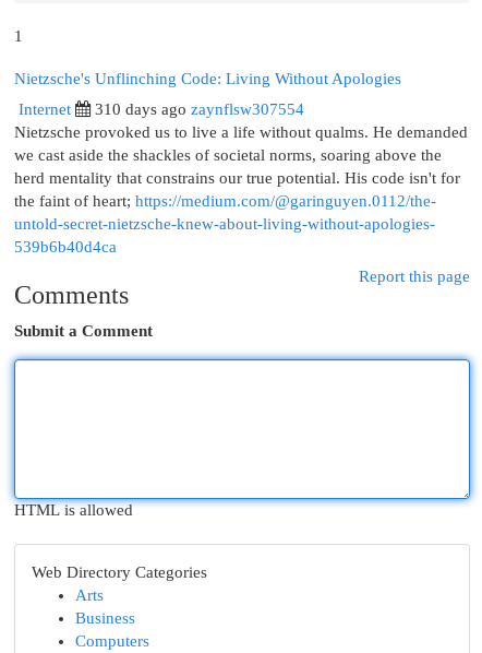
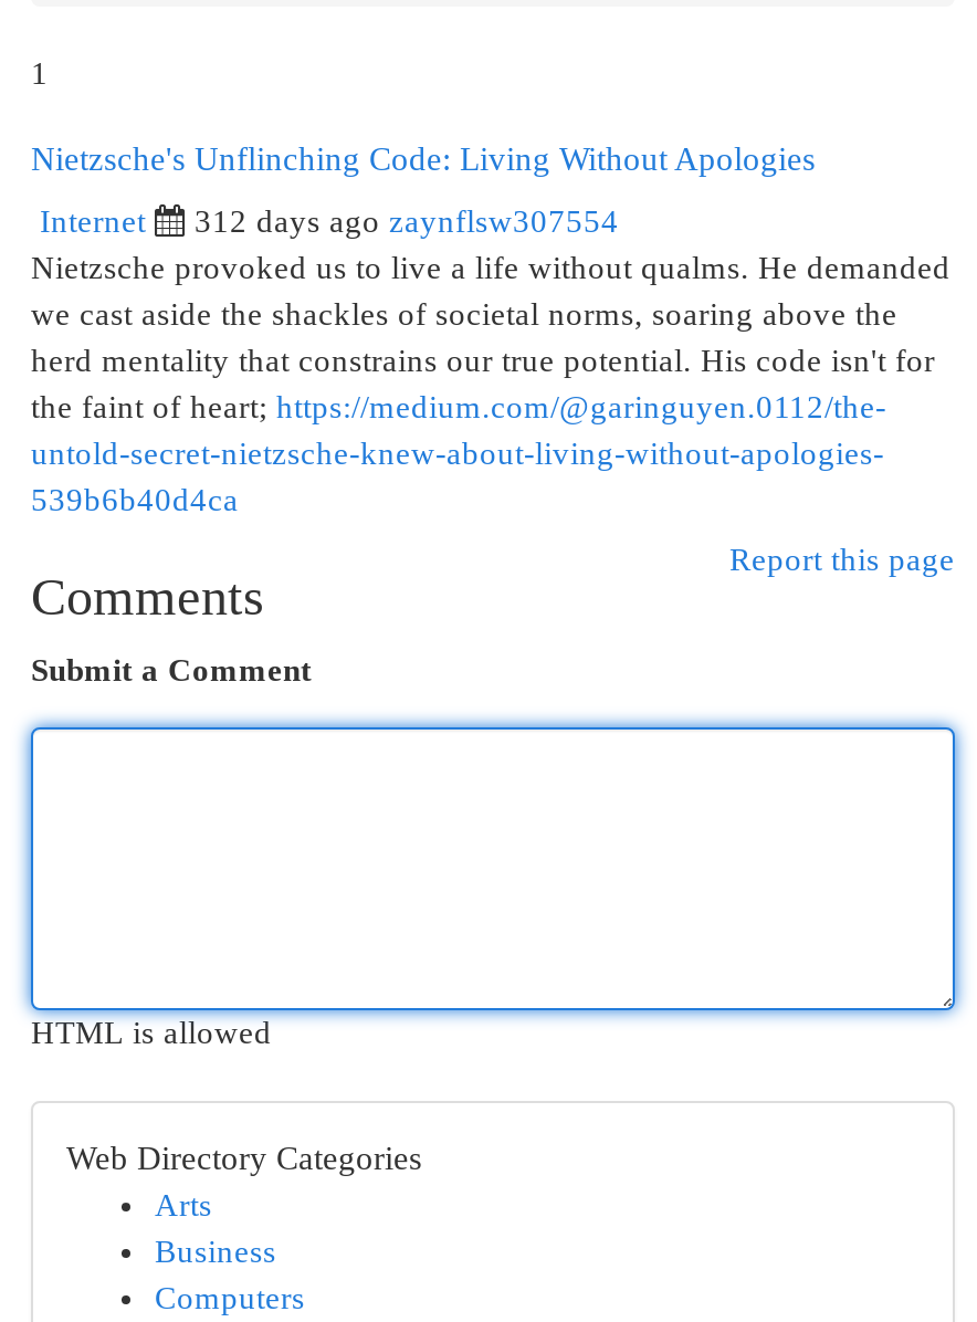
- 310 days ago zaynflsw307554
+ 312 days ago zaynflsw307554
